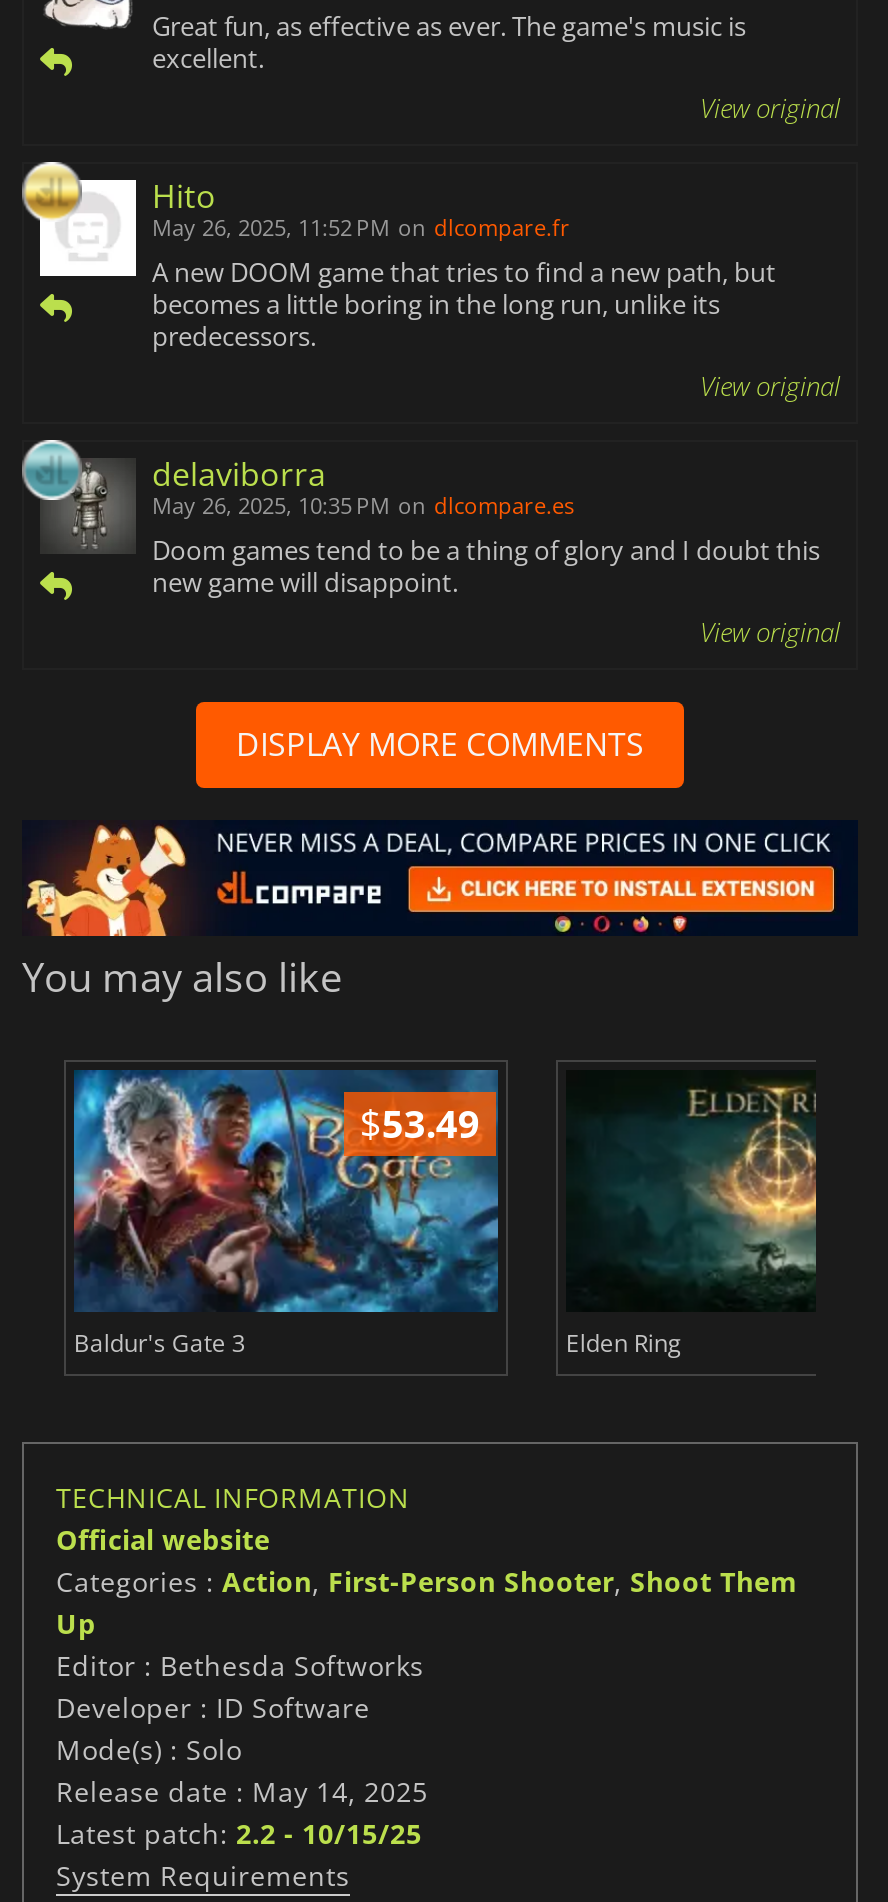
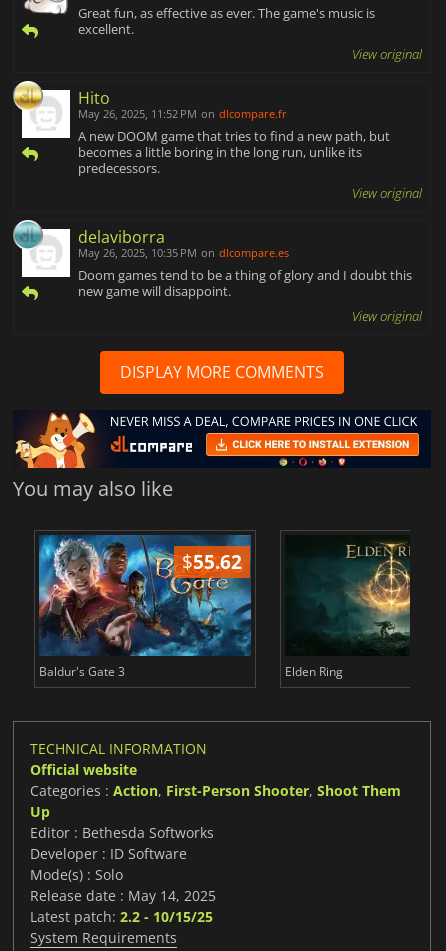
- [image]
+ [image]

- $53.49
+ $55.62
